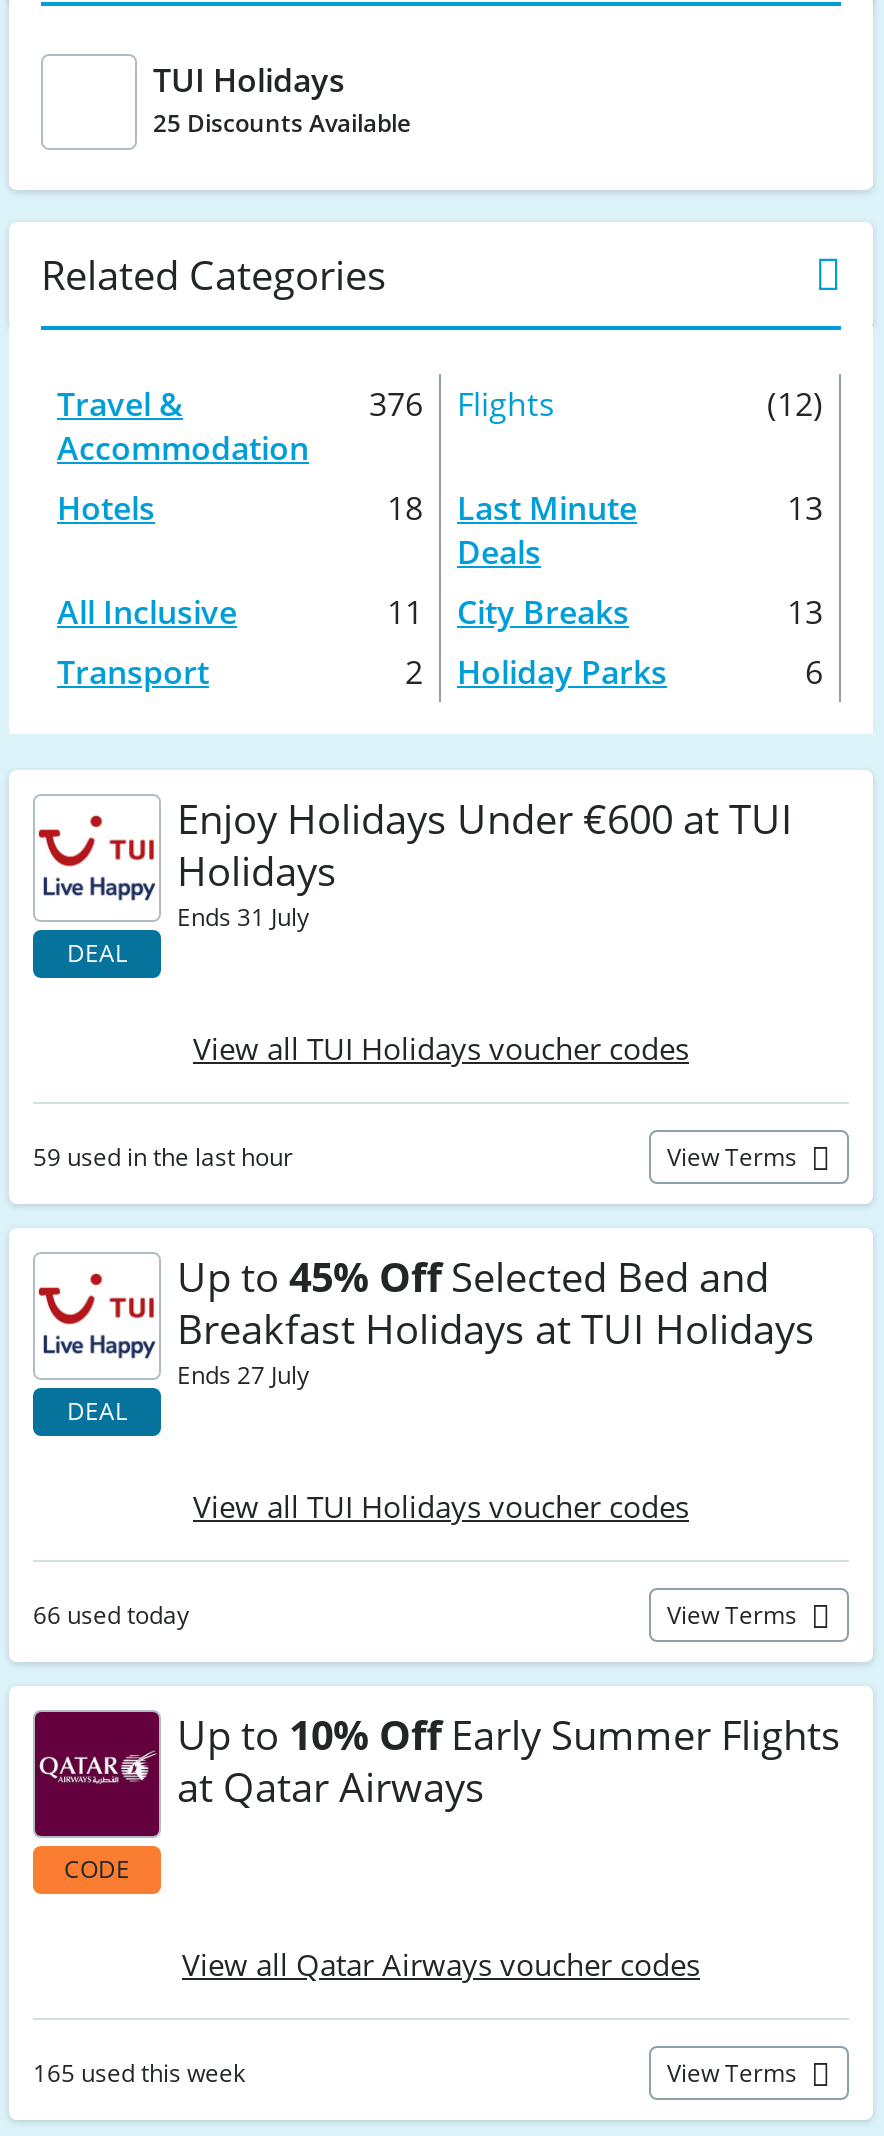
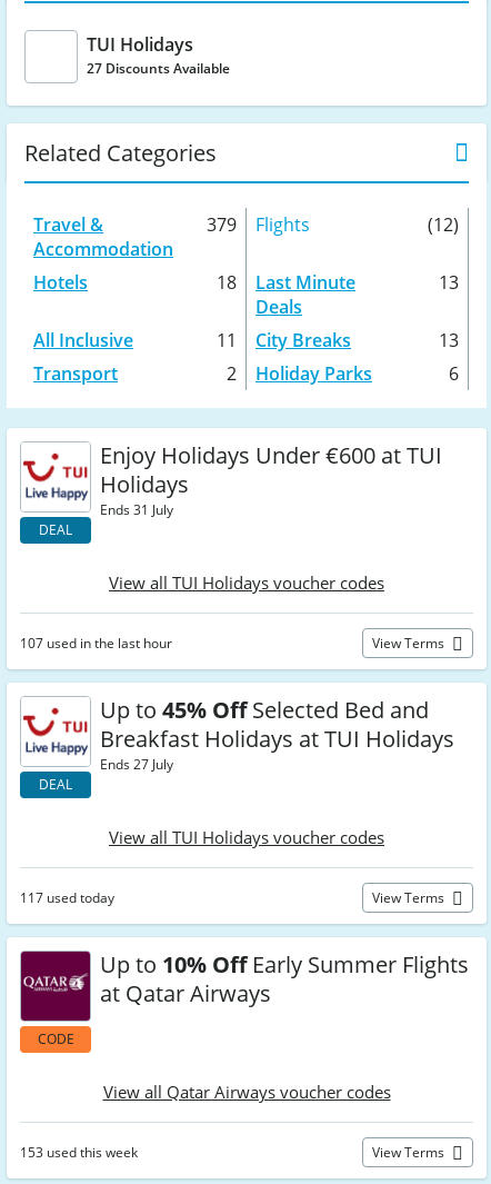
- 25 Discounts Available
+ 27 Discounts Available

- 376 Flights
+ 379 Flights

- 59 used in the last hour
+ 107 used in the last hour

- 66 used today
+ 117 used today

- 165 used this week
+ 153 used this week
